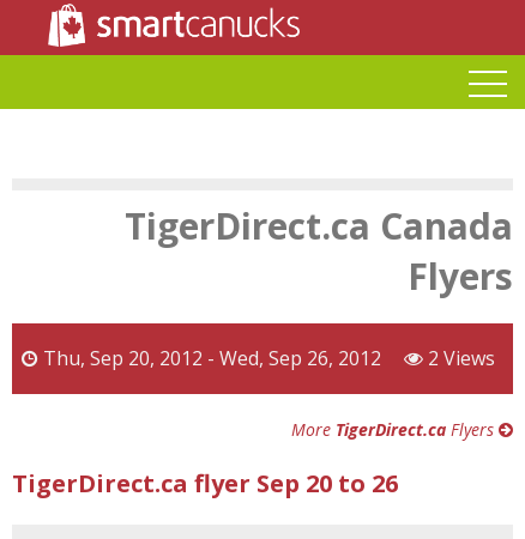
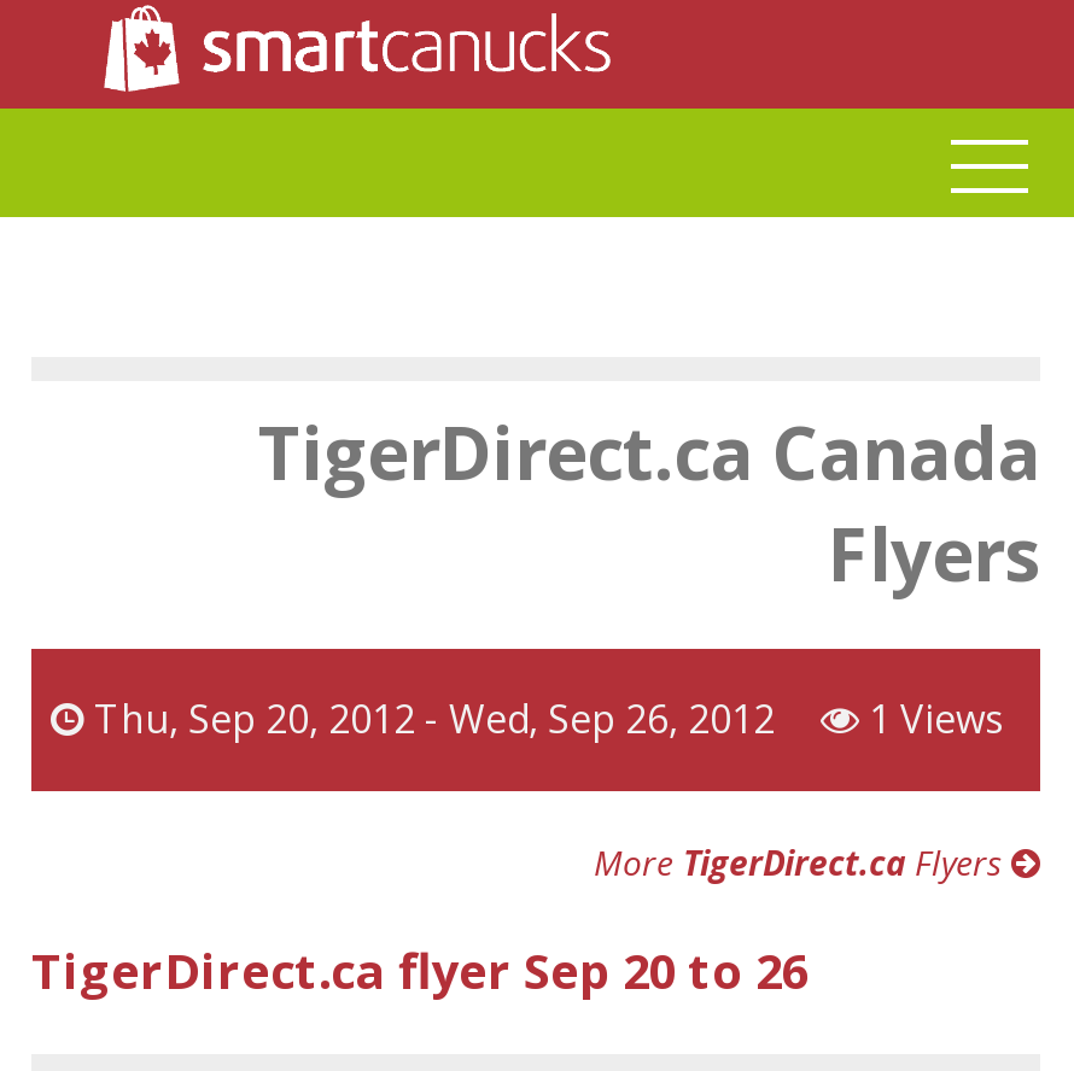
- Thu, Sep 20, 2012 - Wed, Sep 26, 2012 2 Views
+ Thu, Sep 20, 2012 - Wed, Sep 26, 2012 1 Views
